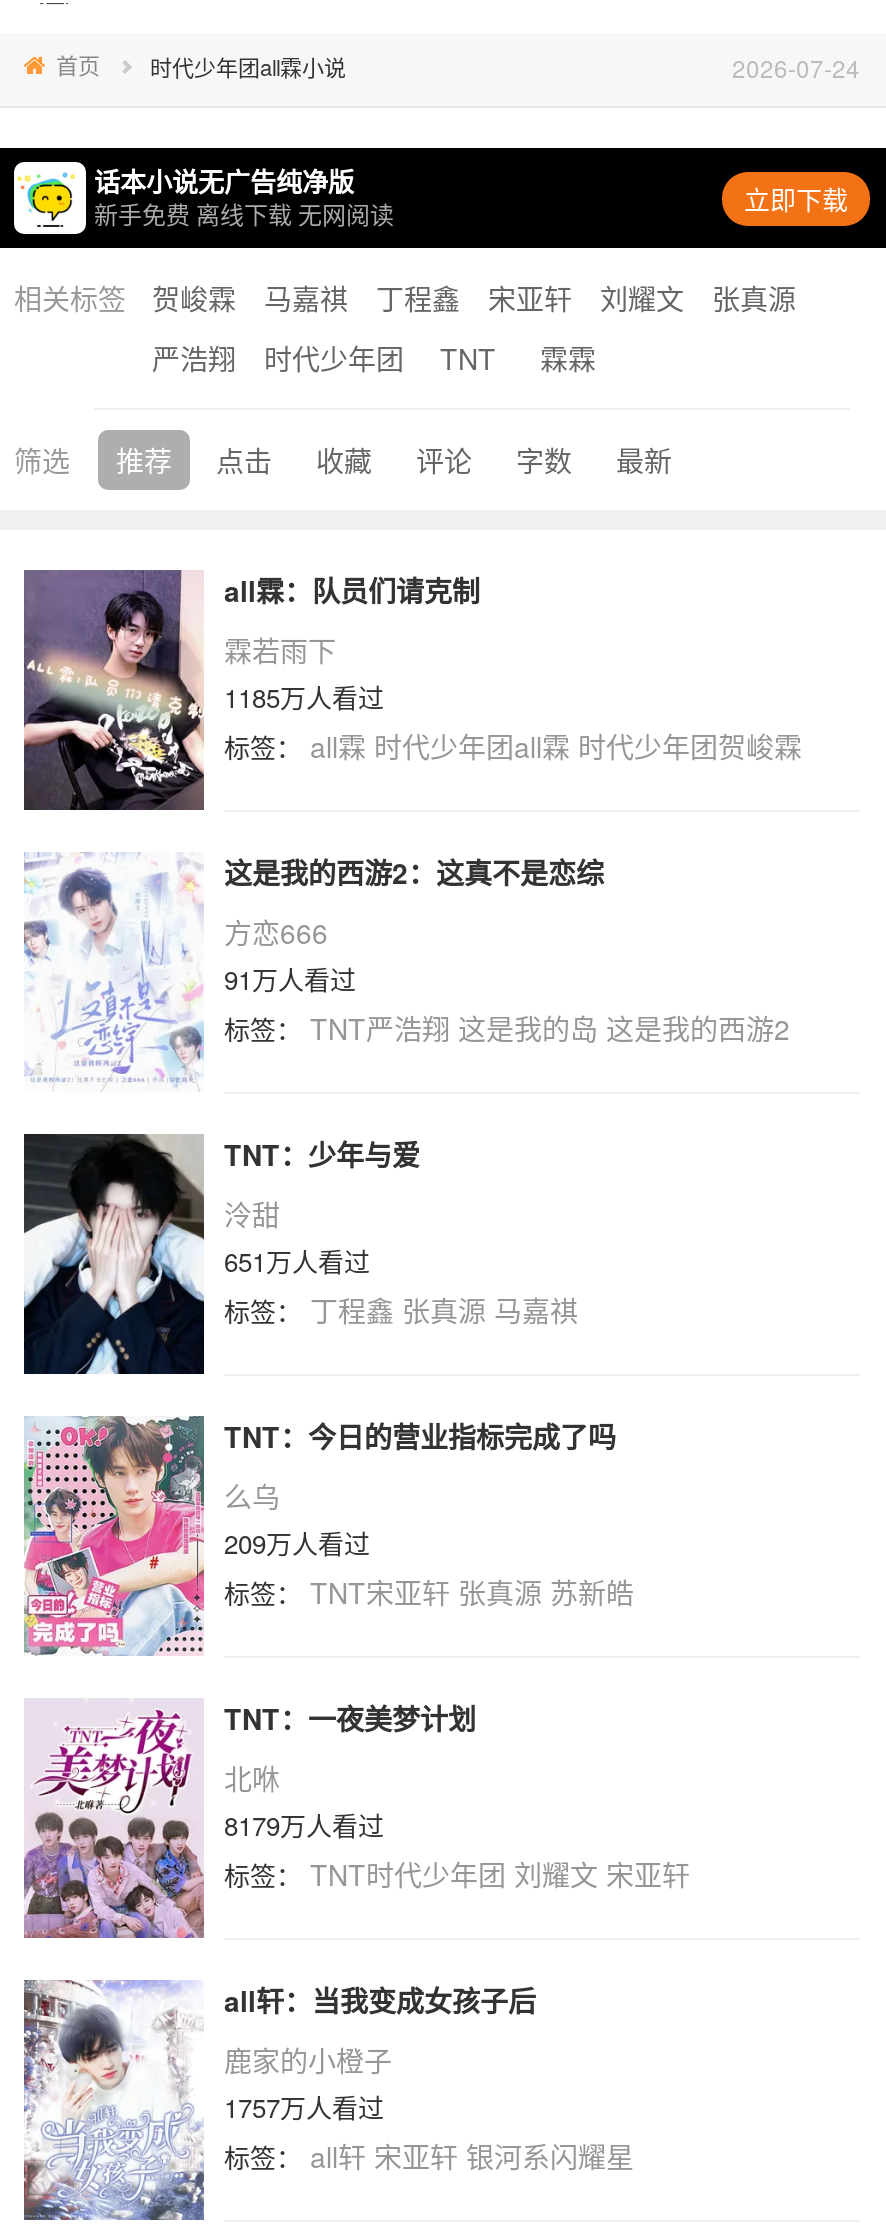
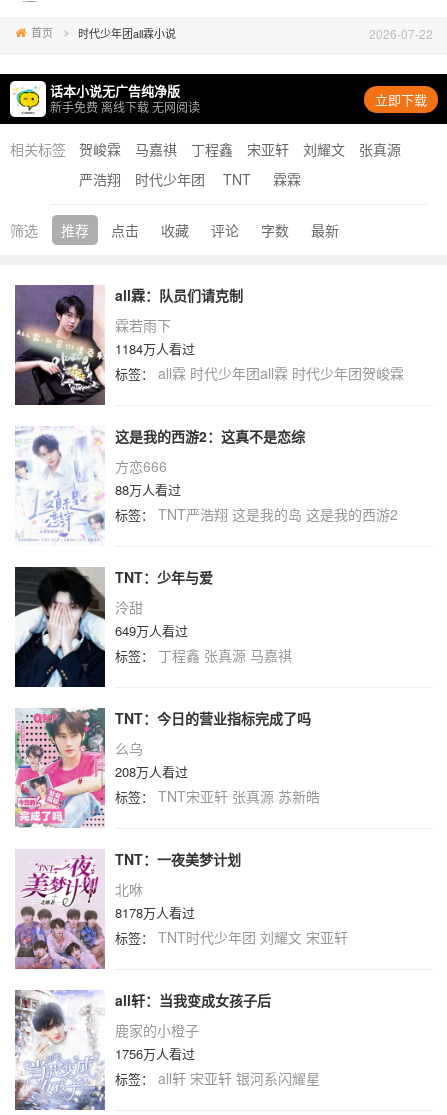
- 2026-07-24
+ 2026-07-22

- 1185万人看过
+ 1184万人看过

- 91万人看过
+ 88万人看过

- 651万人看过
+ 649万人看过

- 209万人看过
+ 208万人看过

- 8179万人看过
+ 8178万人看过

- 1757万人看过
+ 1756万人看过
